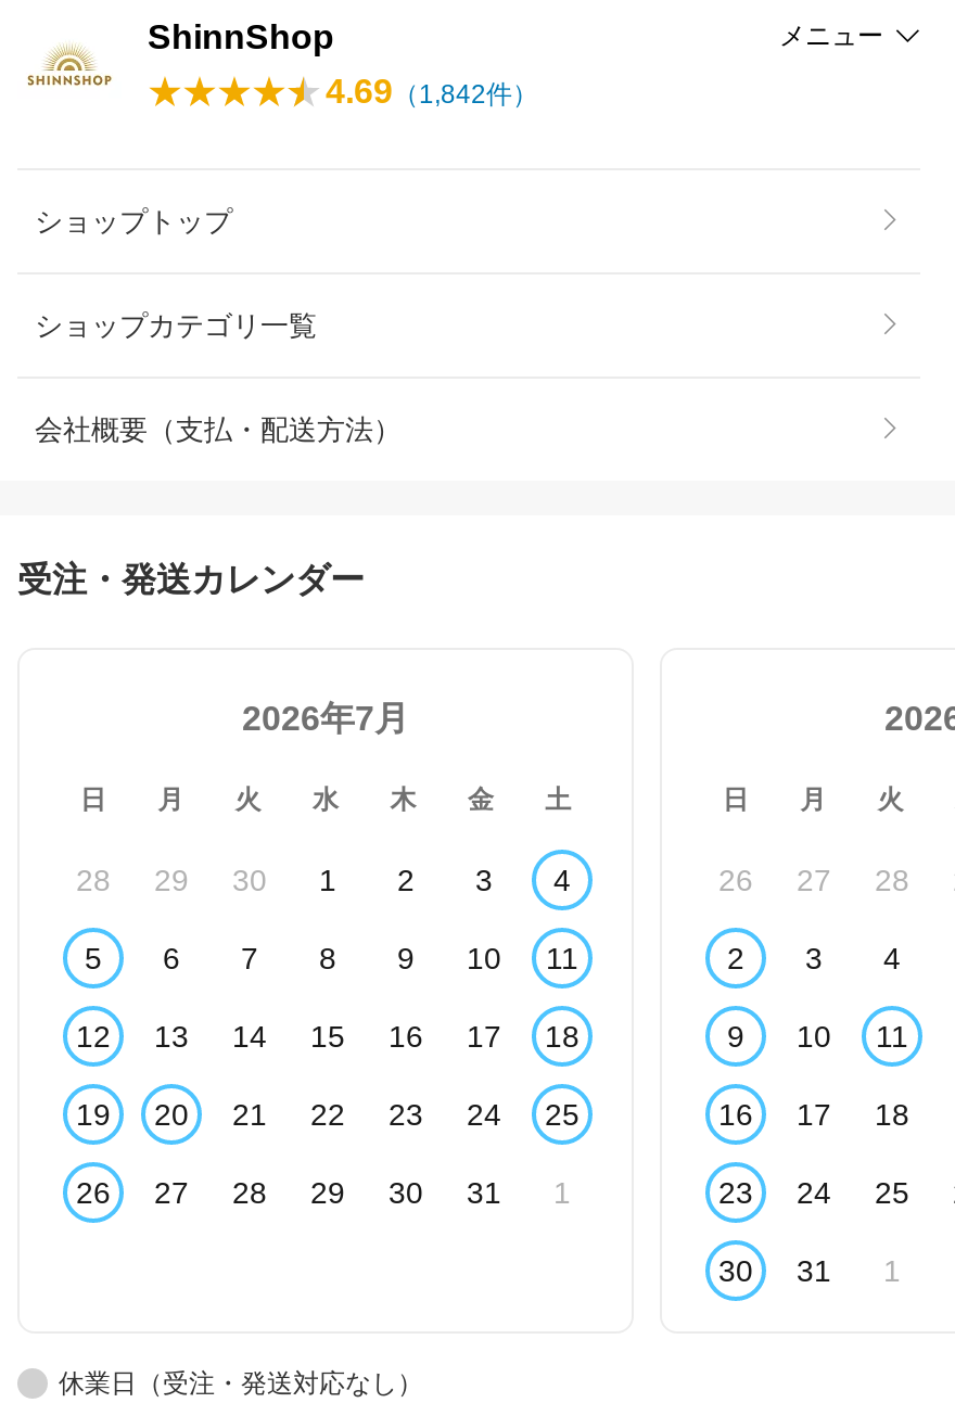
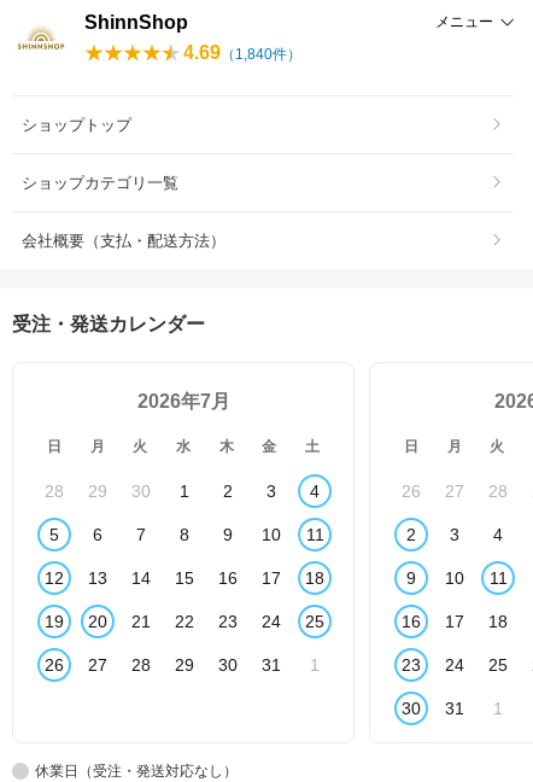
- 4.69（1,842件）
+ 4.69（1,840件）
